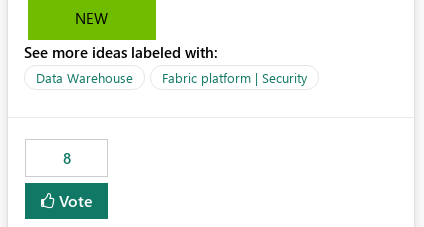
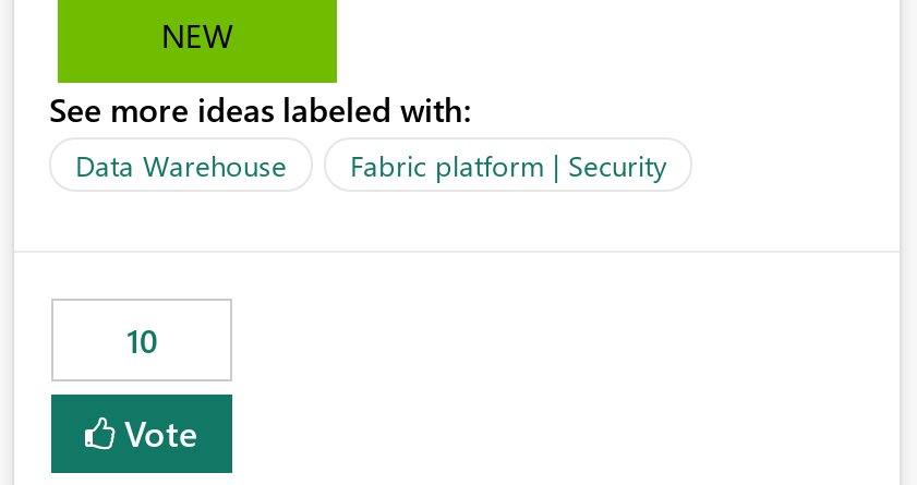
- 8
+ 10
